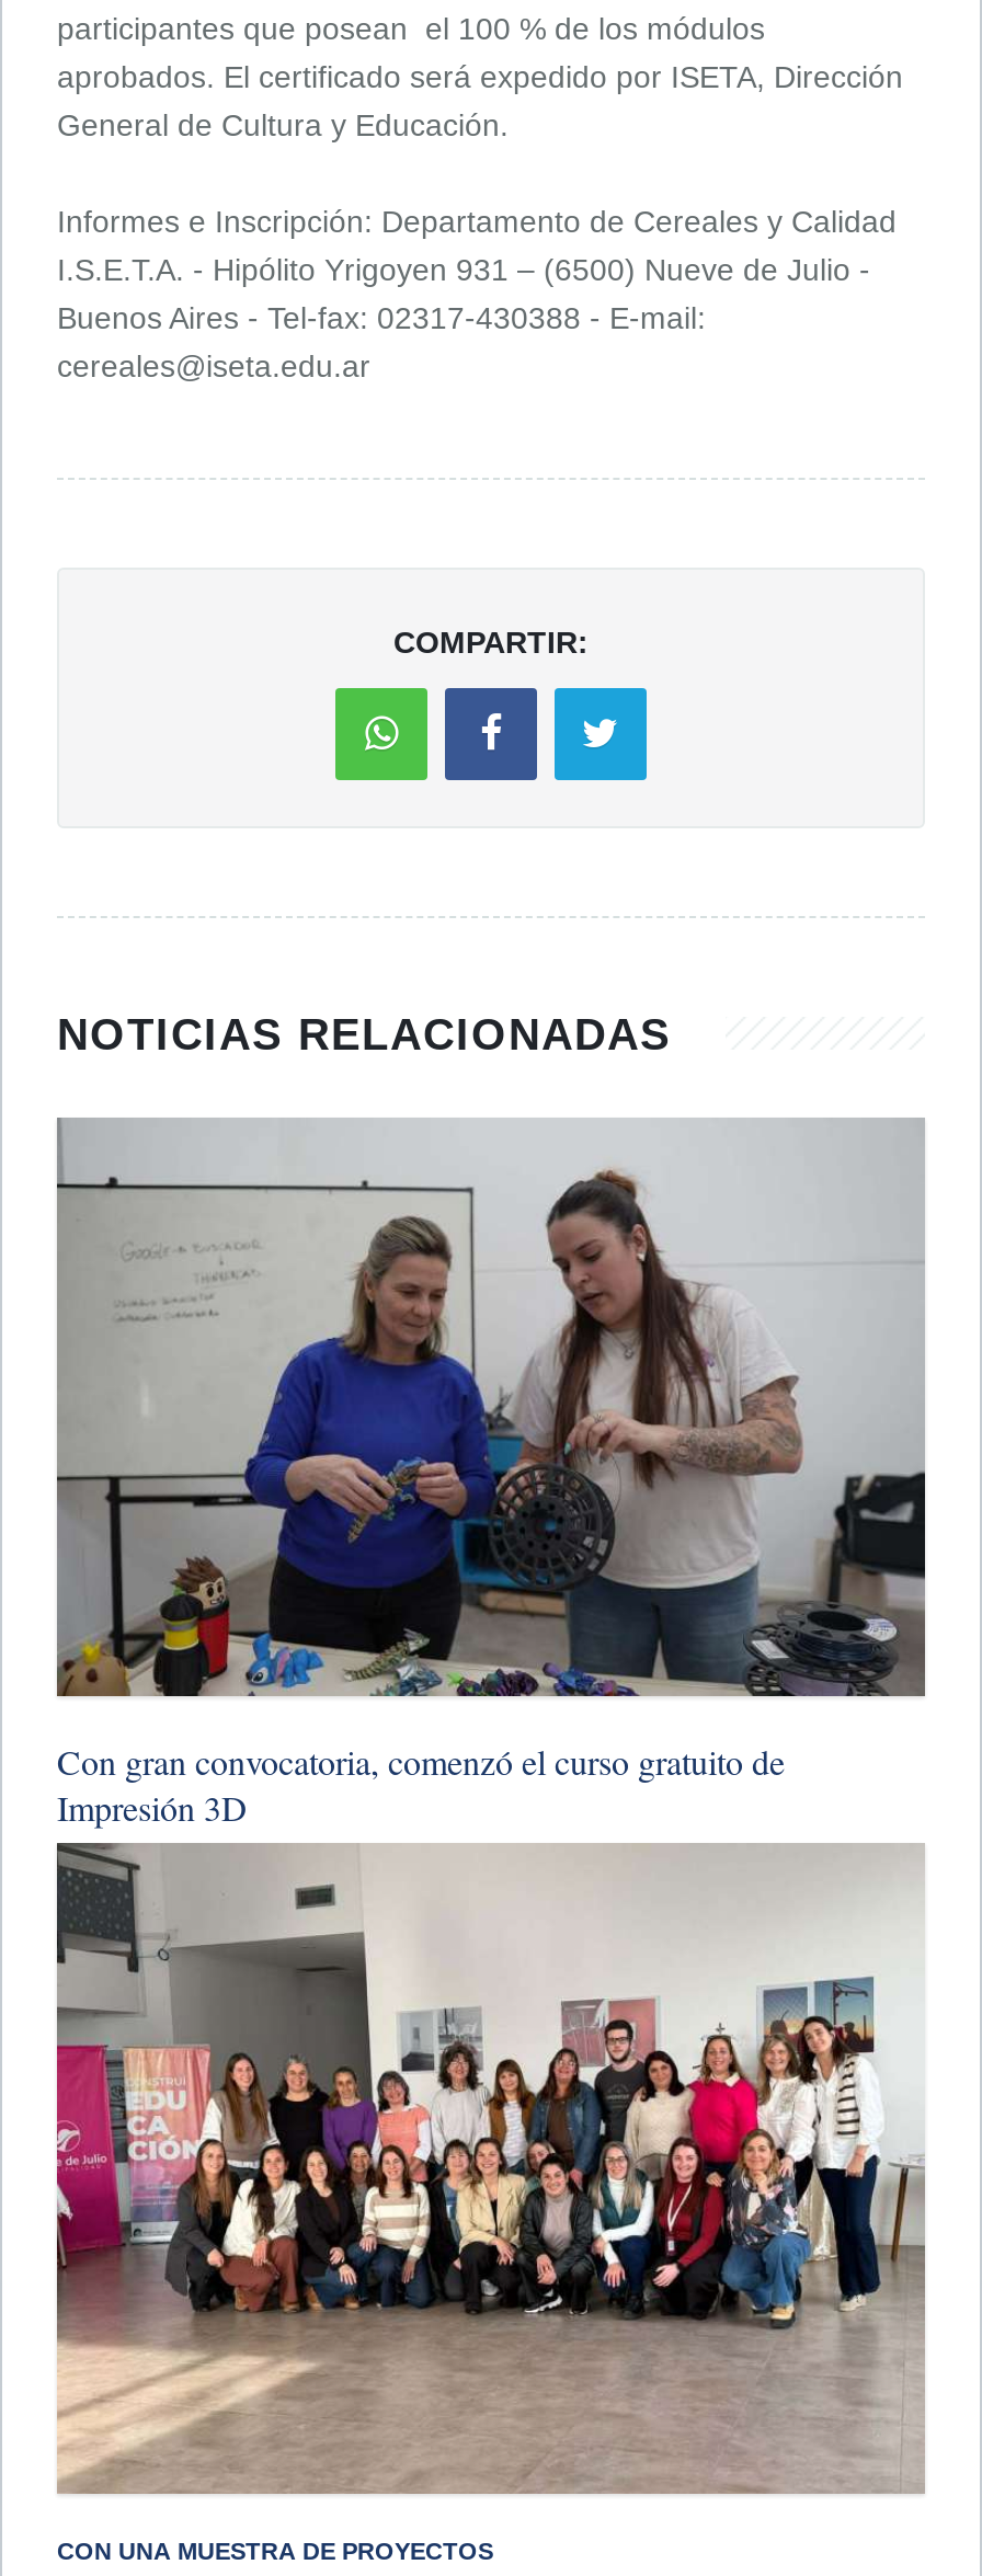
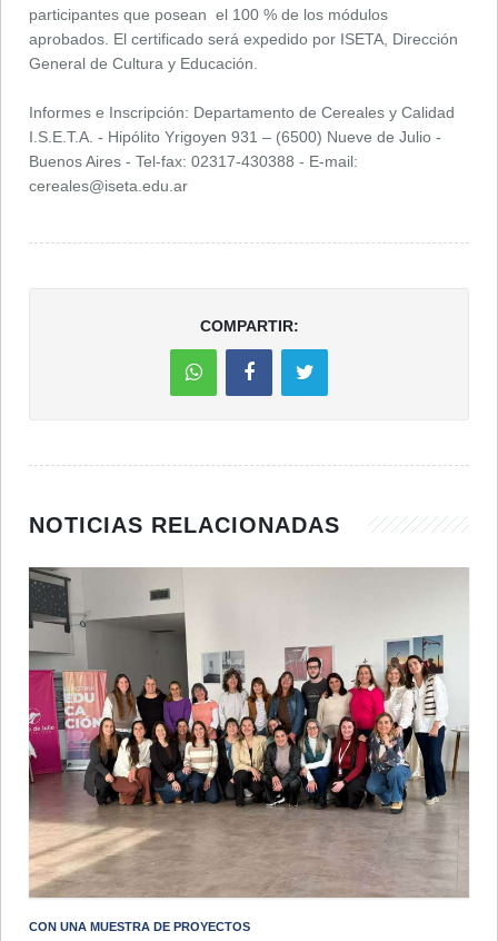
- [image]
- Con gran convocatoria, comenzó el curso gratuito de
- Impresión 3D
